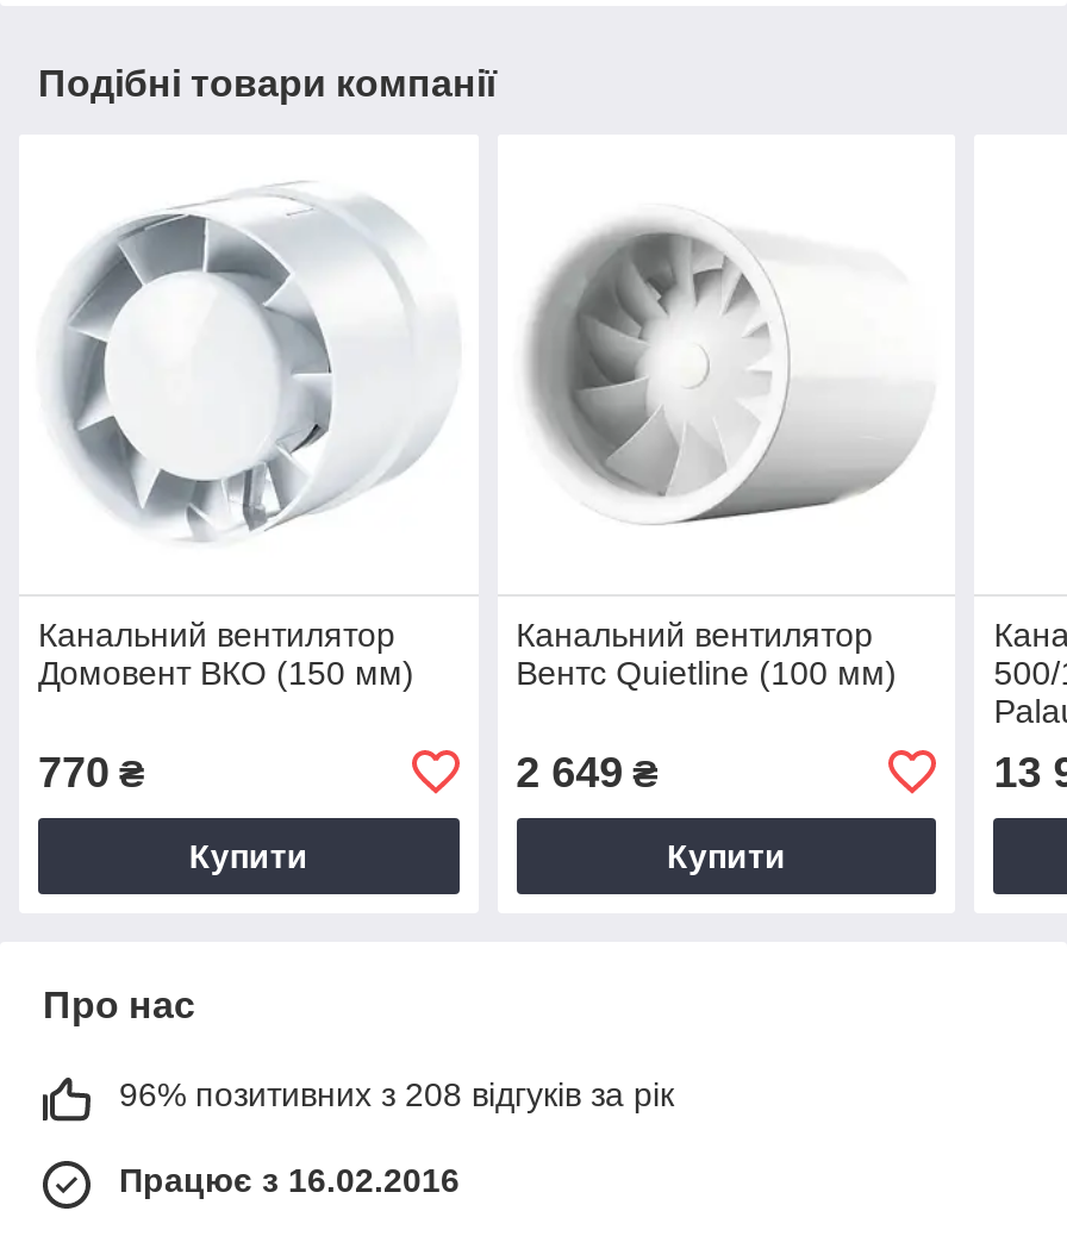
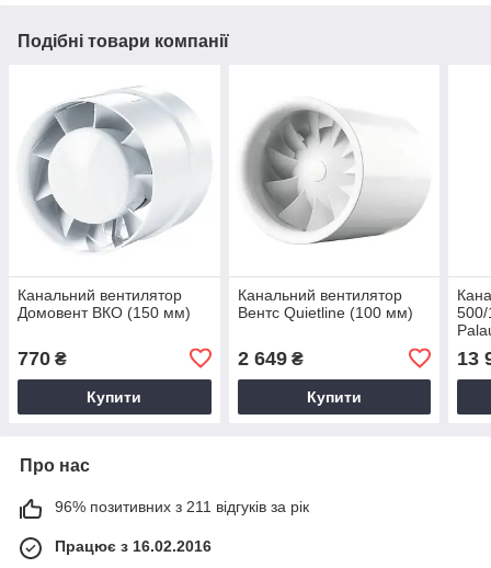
- 96% позитивних з 208 відгуків за рік
+ 96% позитивних з 211 відгуків за рік
